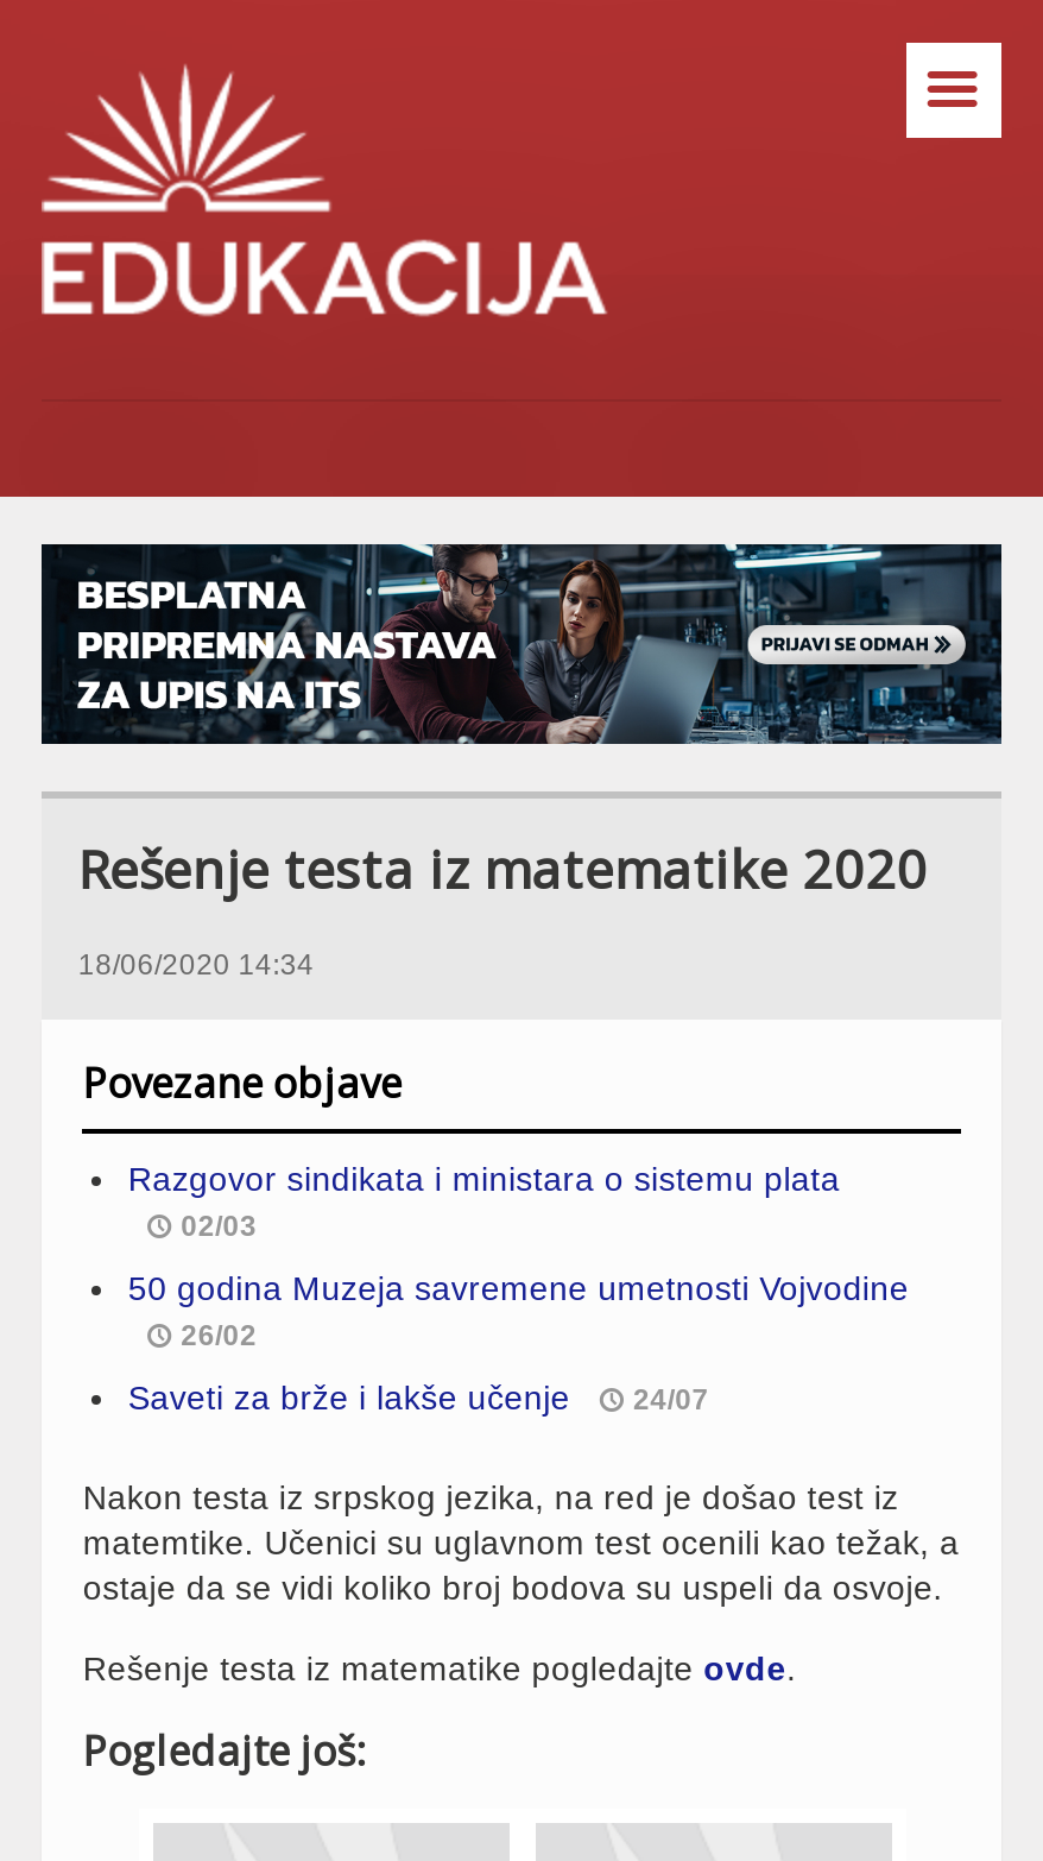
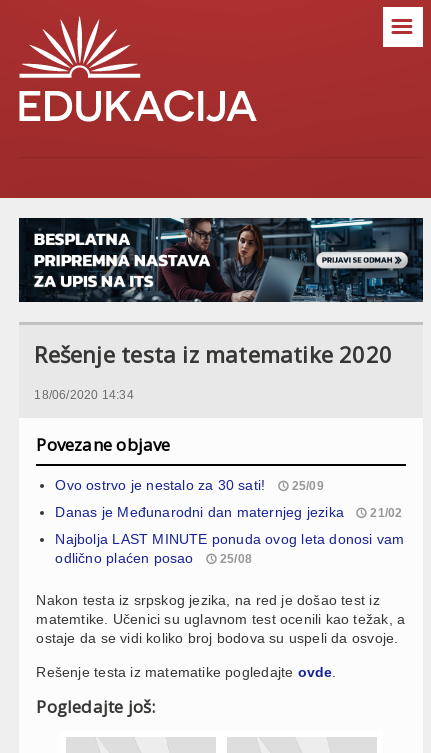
- Razgovor sindikata i ministara o sistemu plata
- 02/03
+ Ovo ostrvo je nestalo za 30 sati!
+ 25/09

- 50 godina Muzeja savremene umetnosti Vojvodine
- 26/02
+ Danas je Međunarodni dan maternjeg jezika
+ 21/02

- Saveti za brže i lakše učenje
- 24/07
+ Najbolja LAST MINUTE ponuda ovog leta donosi vam
+ odlično plaćen posao
+ 25/08
